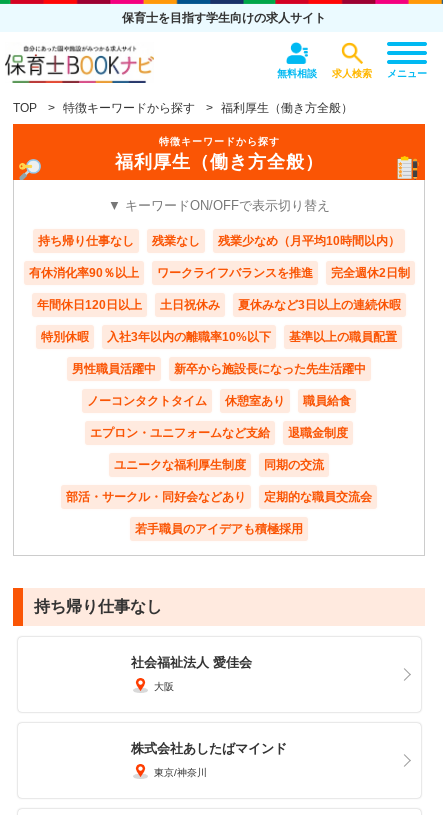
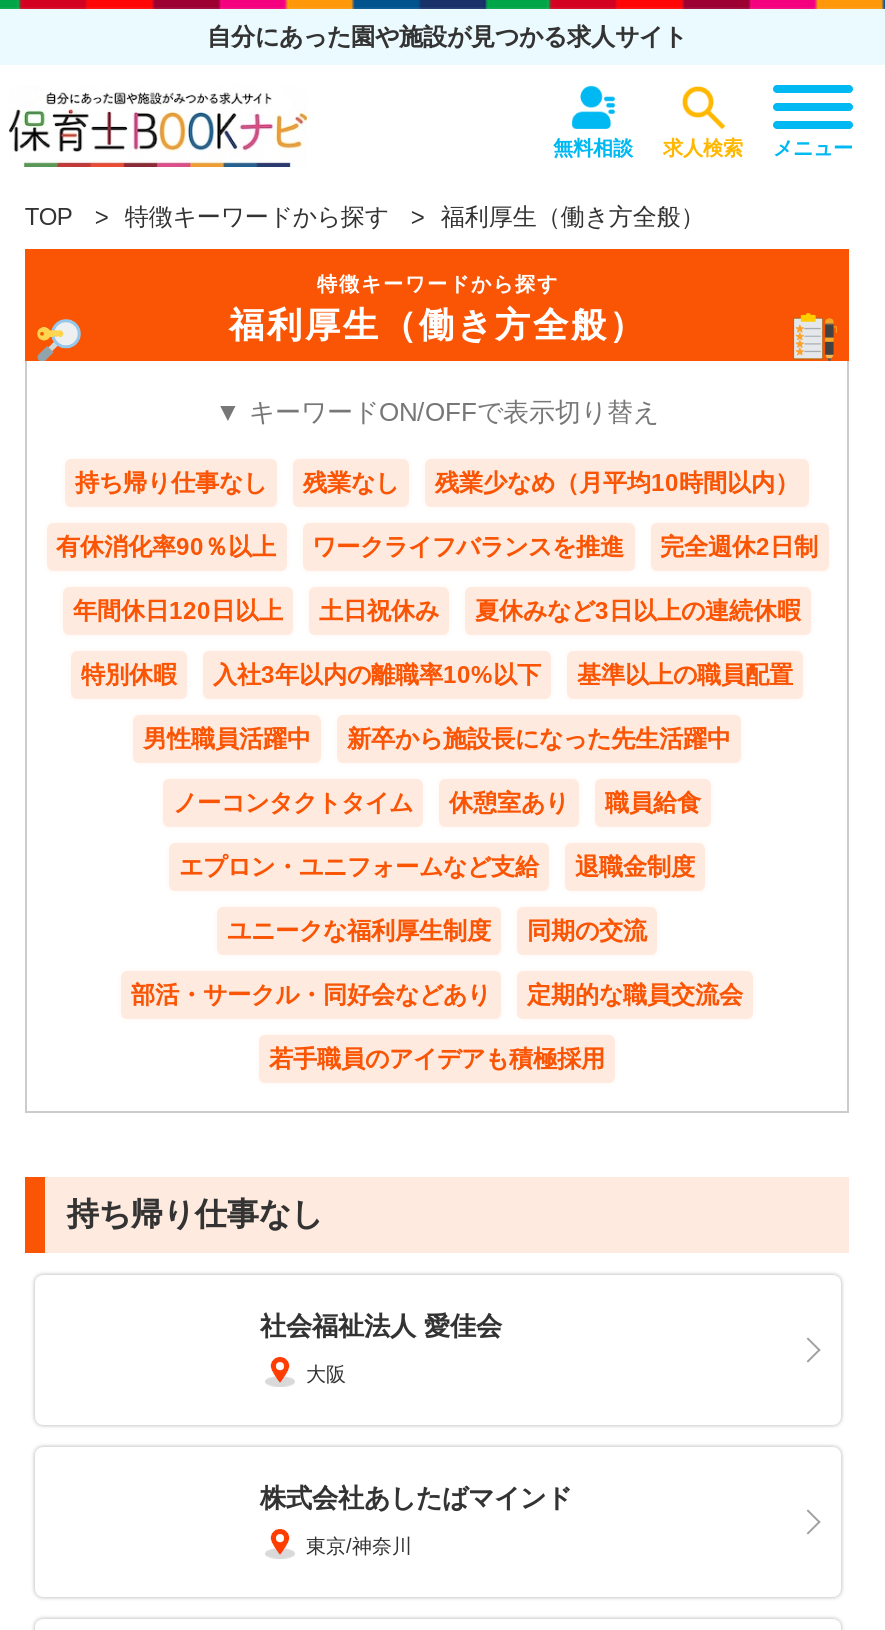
- 保育士を目指す学生向けの求人サイト
+ 自分にあった園や施設が見つかる求人サイト
